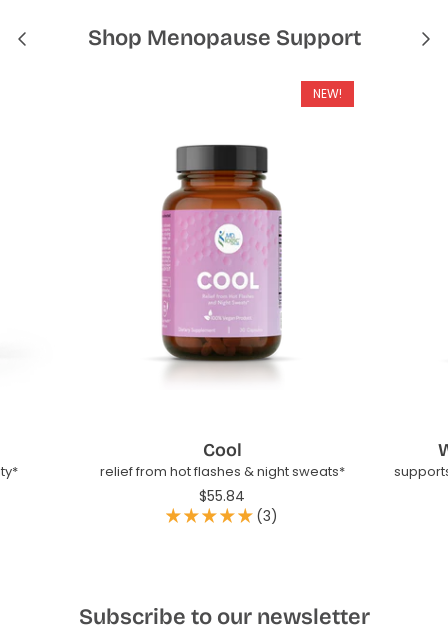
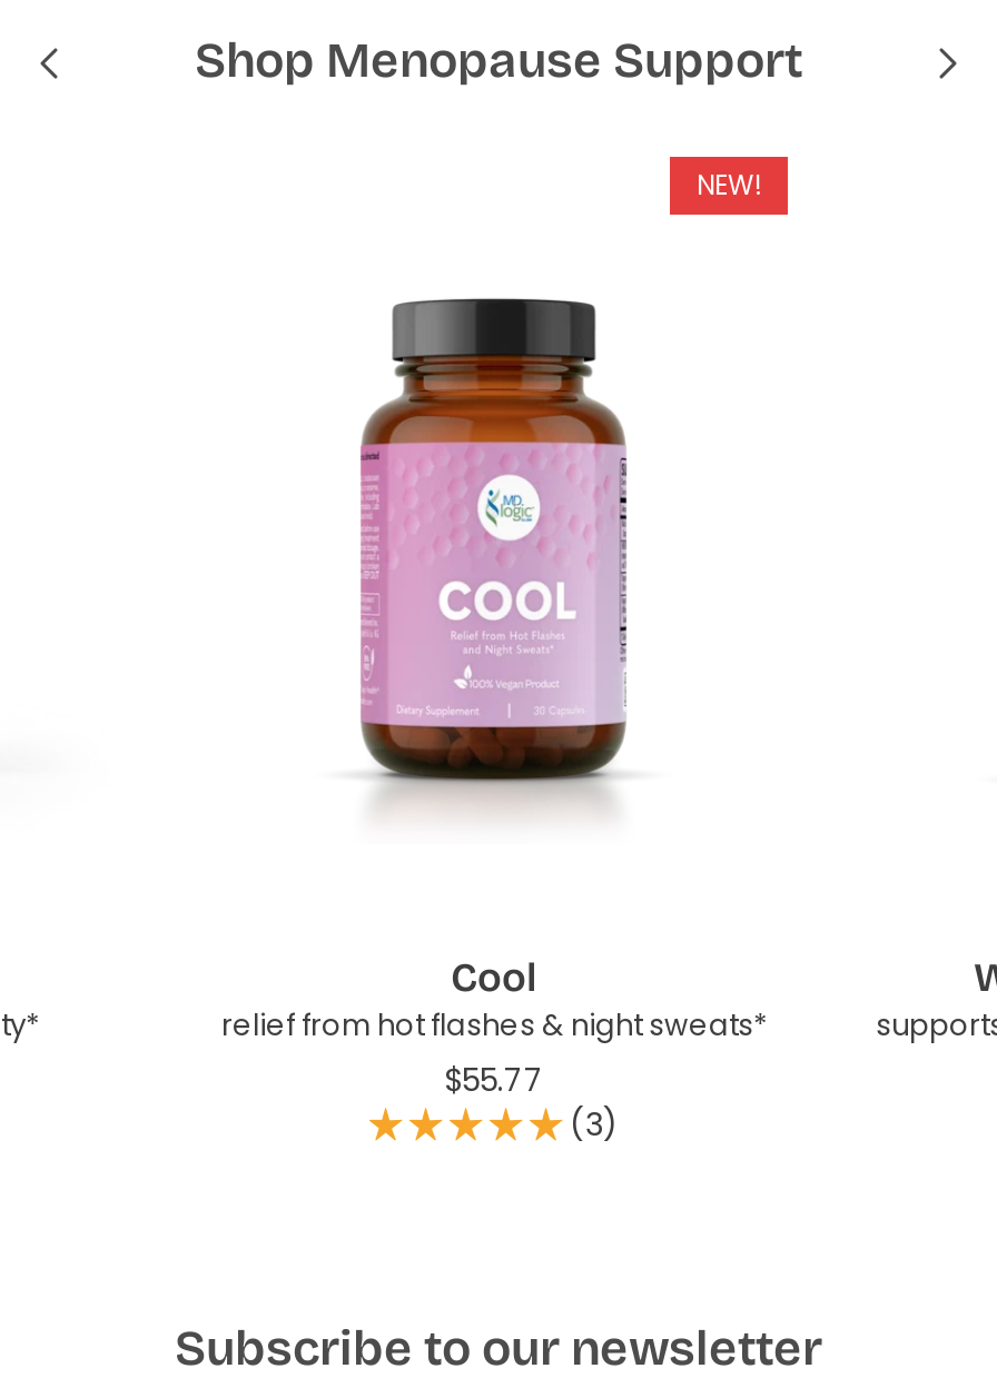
- $55.84
+ $55.77
